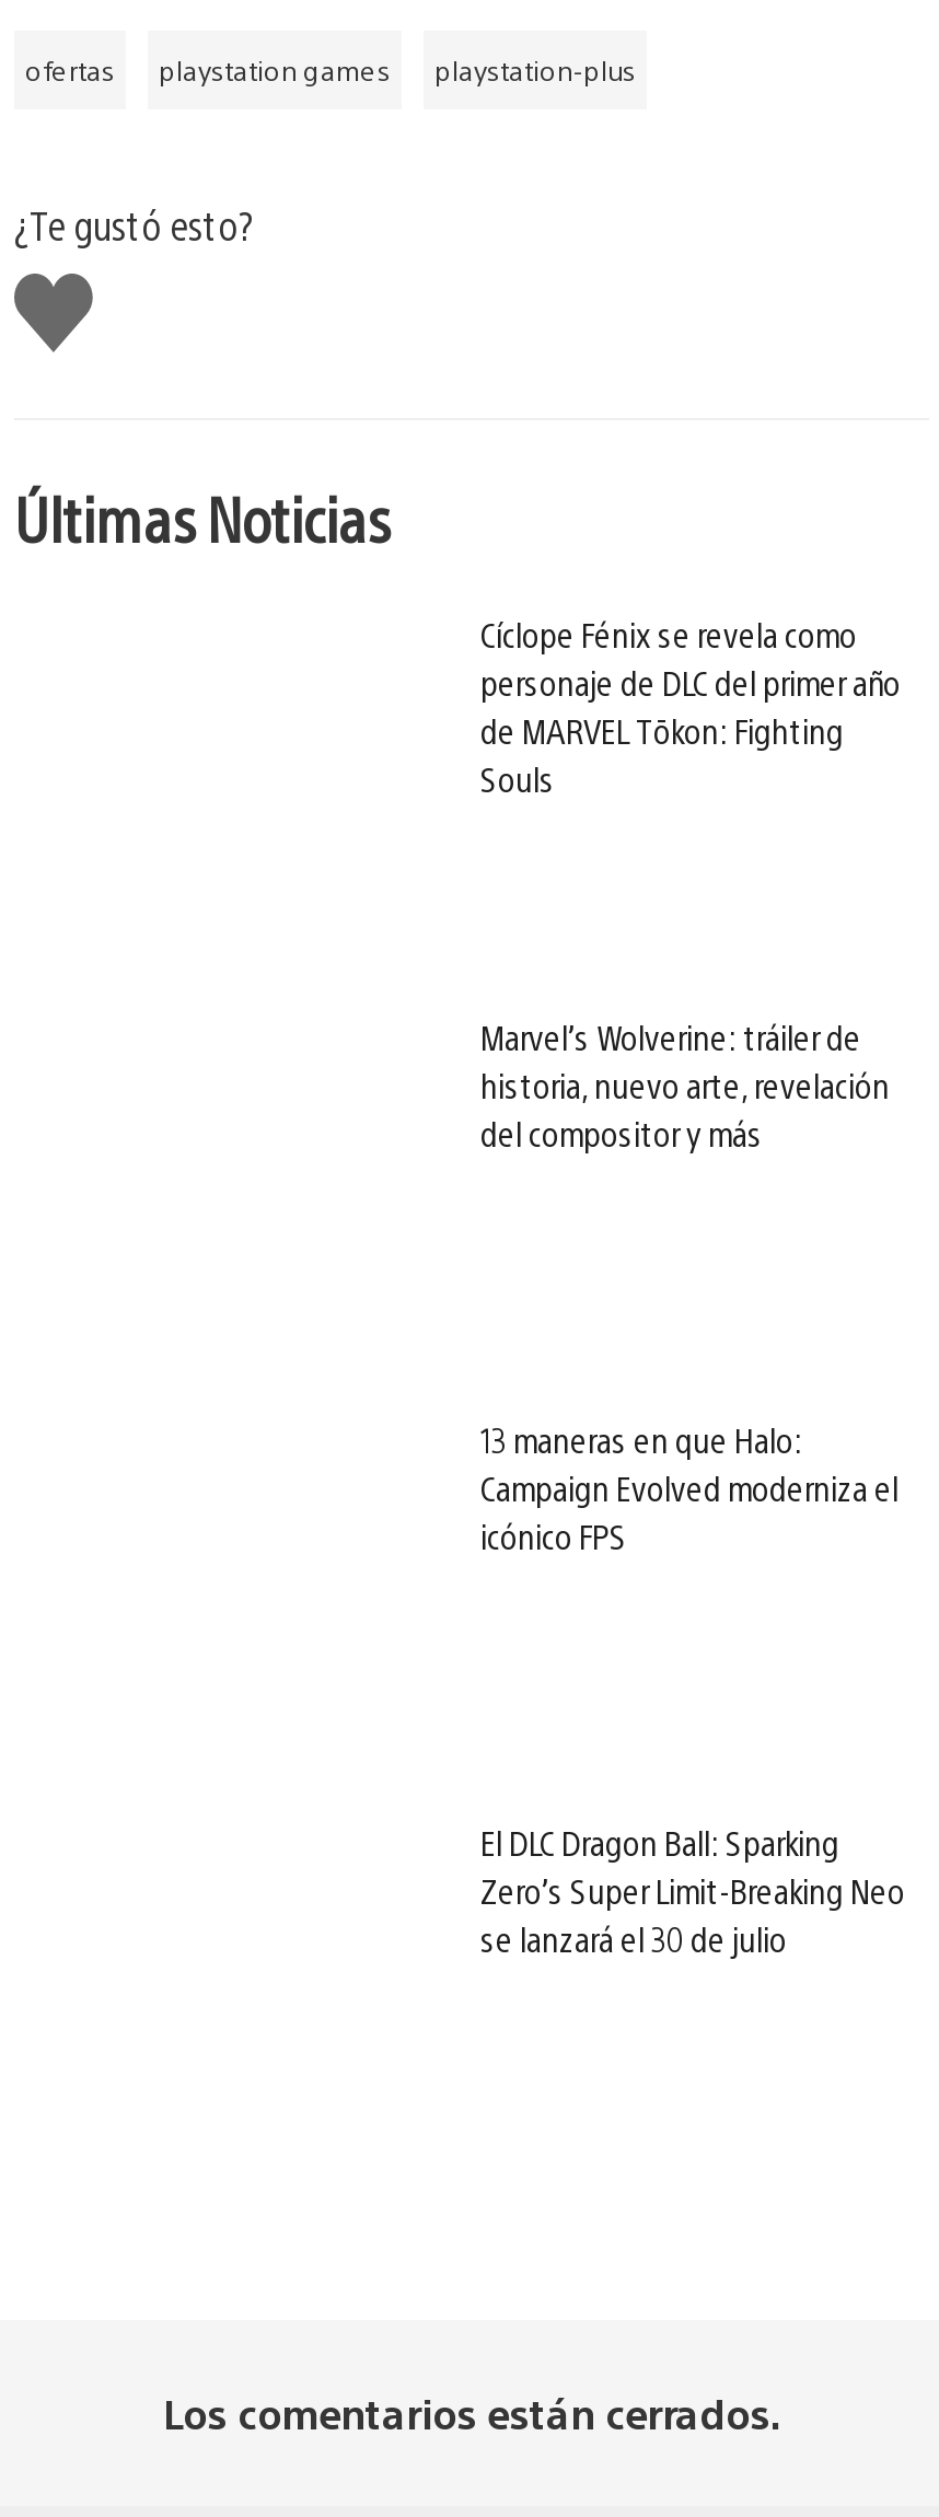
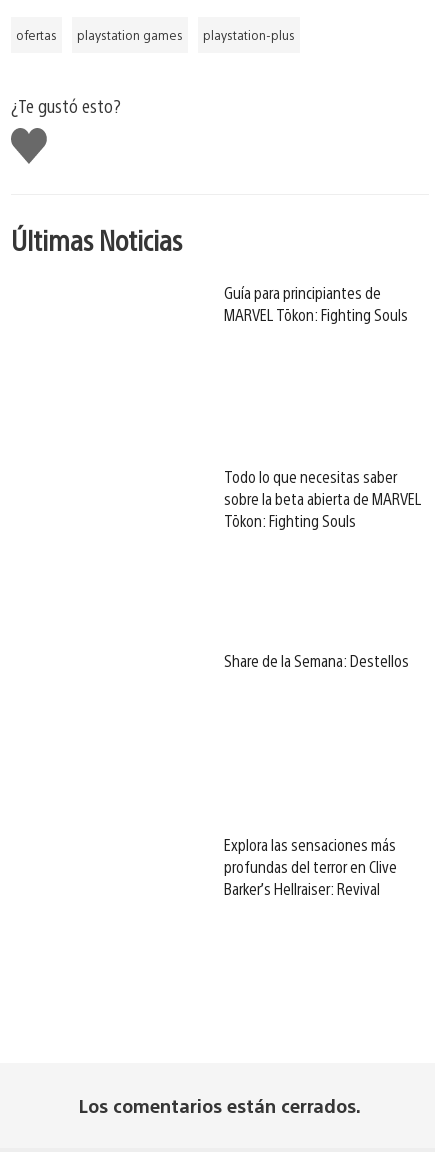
- Cíclope Fénix se revela como
- personaje de DLC del primer año
- de MARVEL Tōkon: Fighting
- Souls
+ Guía para principiantes de
+ MARVEL Tōkon: Fighting Souls

- Marvel’s Wolverine: tráiler de
- historia, nuevo arte, revelación
- del compositor y más
+ Todo lo que necesitas saber
+ sobre la beta abierta de MARVEL
+ Tōkon: Fighting Souls

- 13 maneras en que Halo:
- Campaign Evolved moderniza el
- icónico FPS
+ Share de la Semana: Destellos

- El DLC Dragon Ball: Sparking
- Zero’s Super Limit-Breaking Neo
- se lanzará el 30 de julio
+ Explora las sensaciones más
+ profundas del terror en Clive
+ Barker’s Hellraiser: Revival
